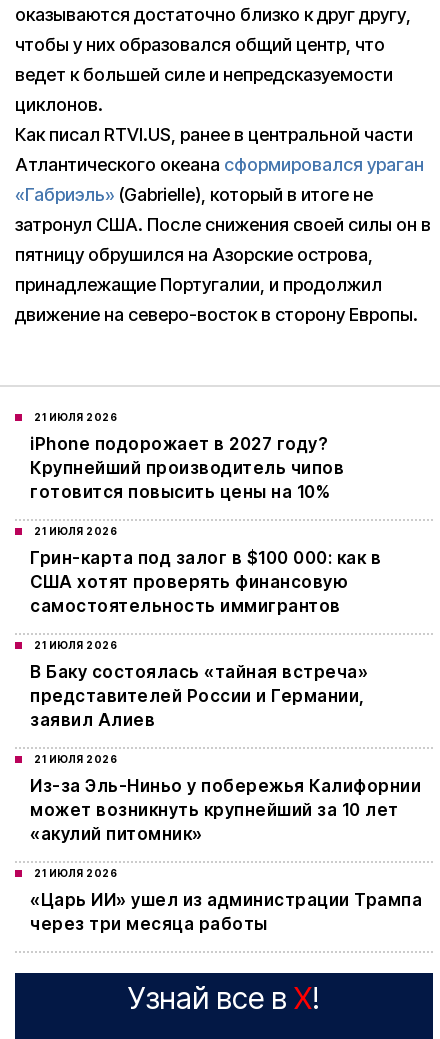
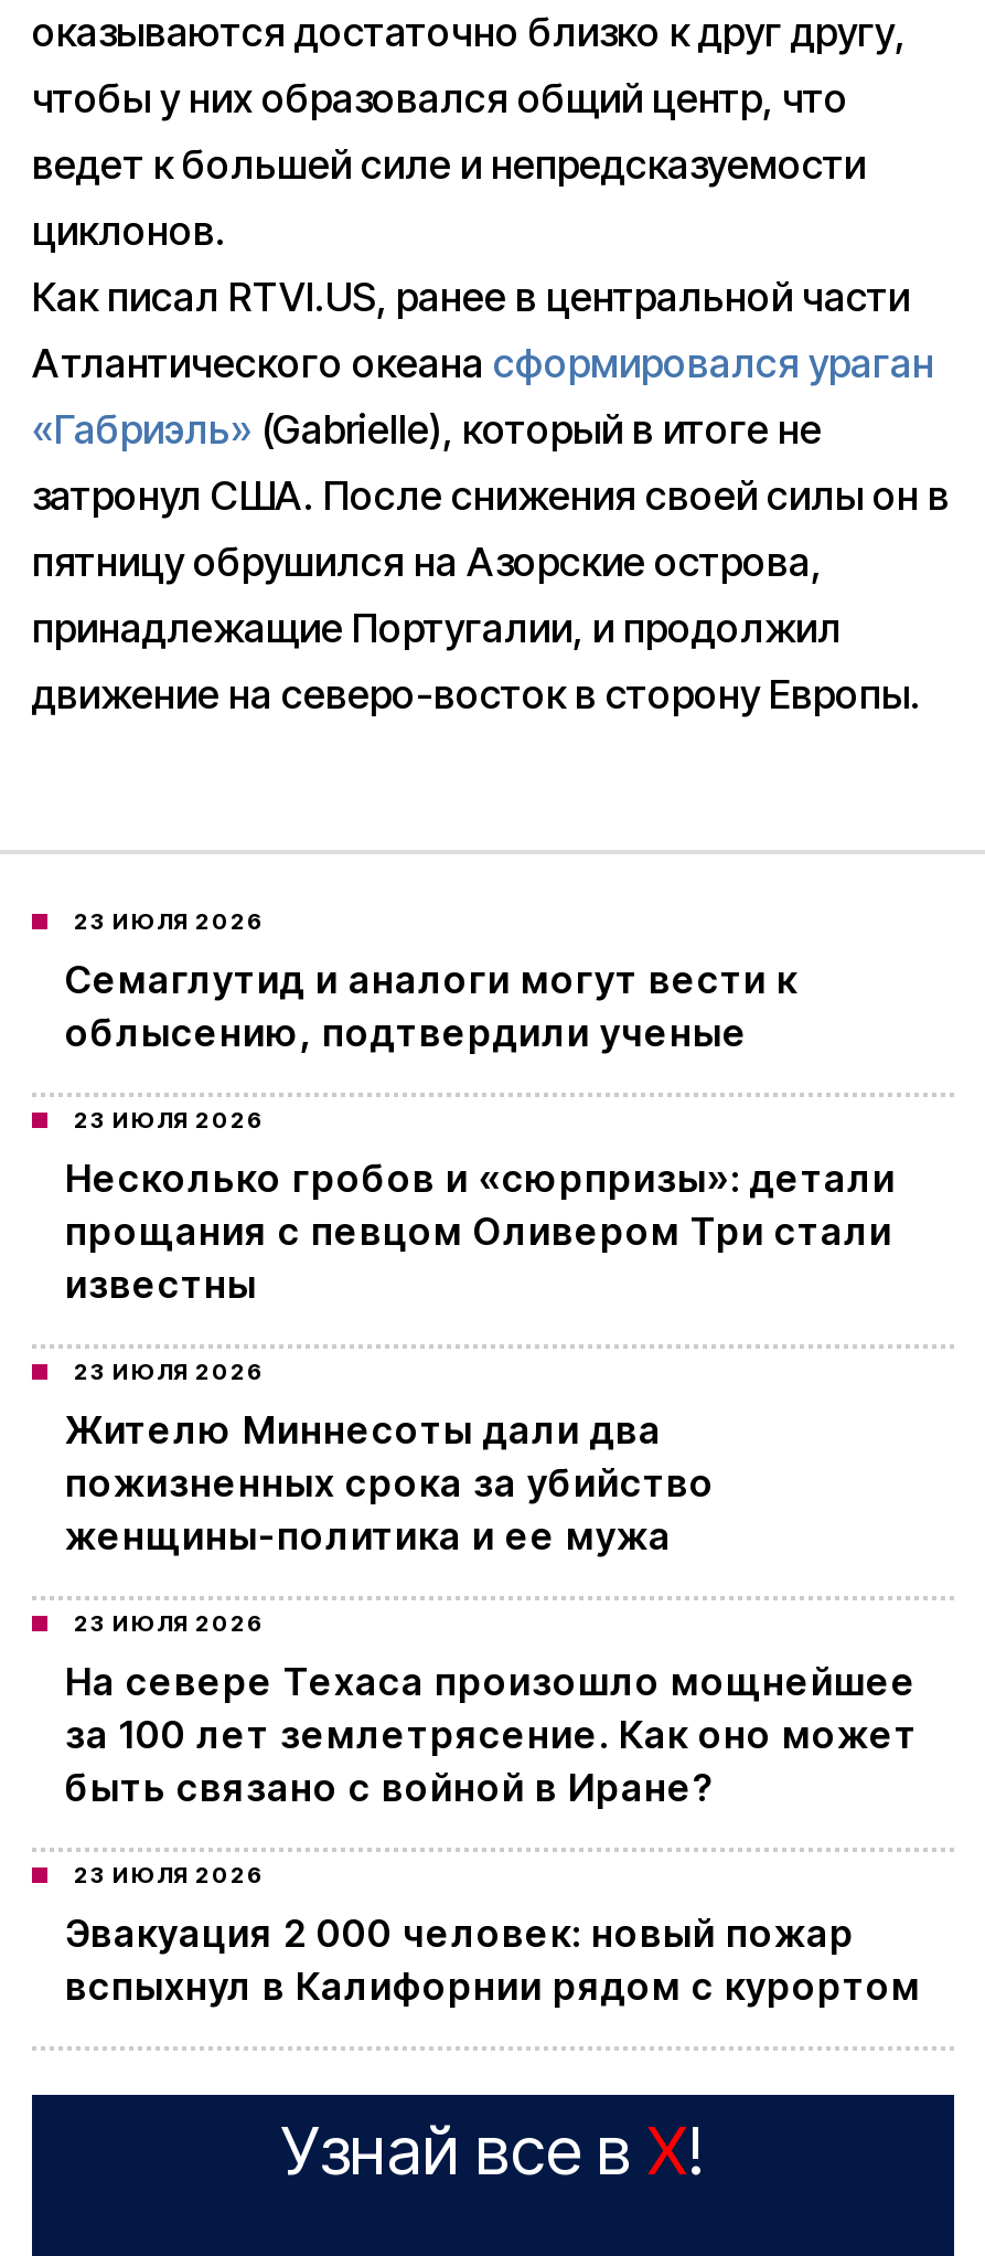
- 21 ИЮЛЯ 2026
+ 23 ИЮЛЯ 2026

- iPhone подорожает в 2027 году?
- Крупнейший производитель чипов
- готовится повысить цены на 10%
+ Семаглутид и аналоги могут вести к
+ облысению, подтвердили ученые

- 21 ИЮЛЯ 2026
+ 23 ИЮЛЯ 2026

- Грин-карта под залог в $100 000: как в
- США хотят проверять финансовую
- самостоятельность иммигрантов
+ Несколько гробов и «сюрпризы»: детали
+ прощания с певцом Оливером Три стали
+ известны

- 21 ИЮЛЯ 2026
+ 23 ИЮЛЯ 2026

- В Баку состоялась «тайная встреча»
- представителей России и Германии,
- заявил Алиев
+ Жителю Миннесоты дали два
+ пожизненных срока за убийство
+ женщины-политика и ее мужа

- 21 ИЮЛЯ 2026
+ 23 ИЮЛЯ 2026

- Из-за Эль-Ниньо у побережья Калифорнии
- может возникнуть крупнейший за 10 лет
- «акулий питомник»
+ На севере Техаса произошло мощнейшее
+ за 100 лет землетрясение. Как оно может
+ быть связано с войной в Иране?

- 21 ИЮЛЯ 2026
+ 23 ИЮЛЯ 2026

- «Царь ИИ» ушел из администрации Трампа
- через три месяца работы
+ Эвакуация 2 000 человек: новый пожар
+ вспыхнул в Калифорнии рядом с курортом
